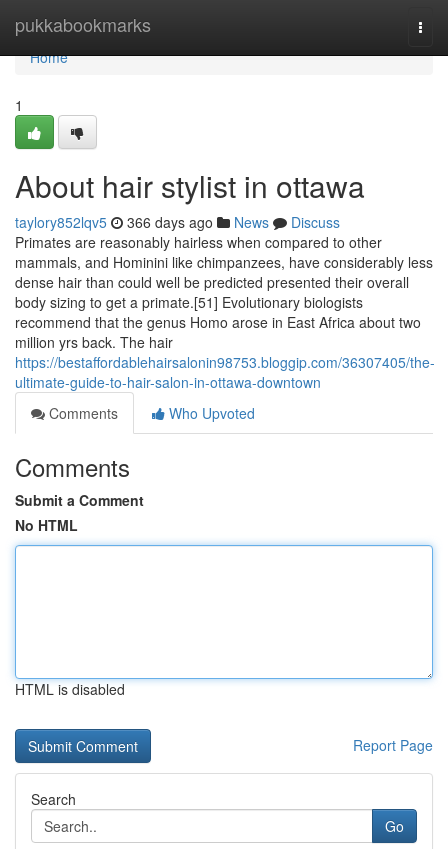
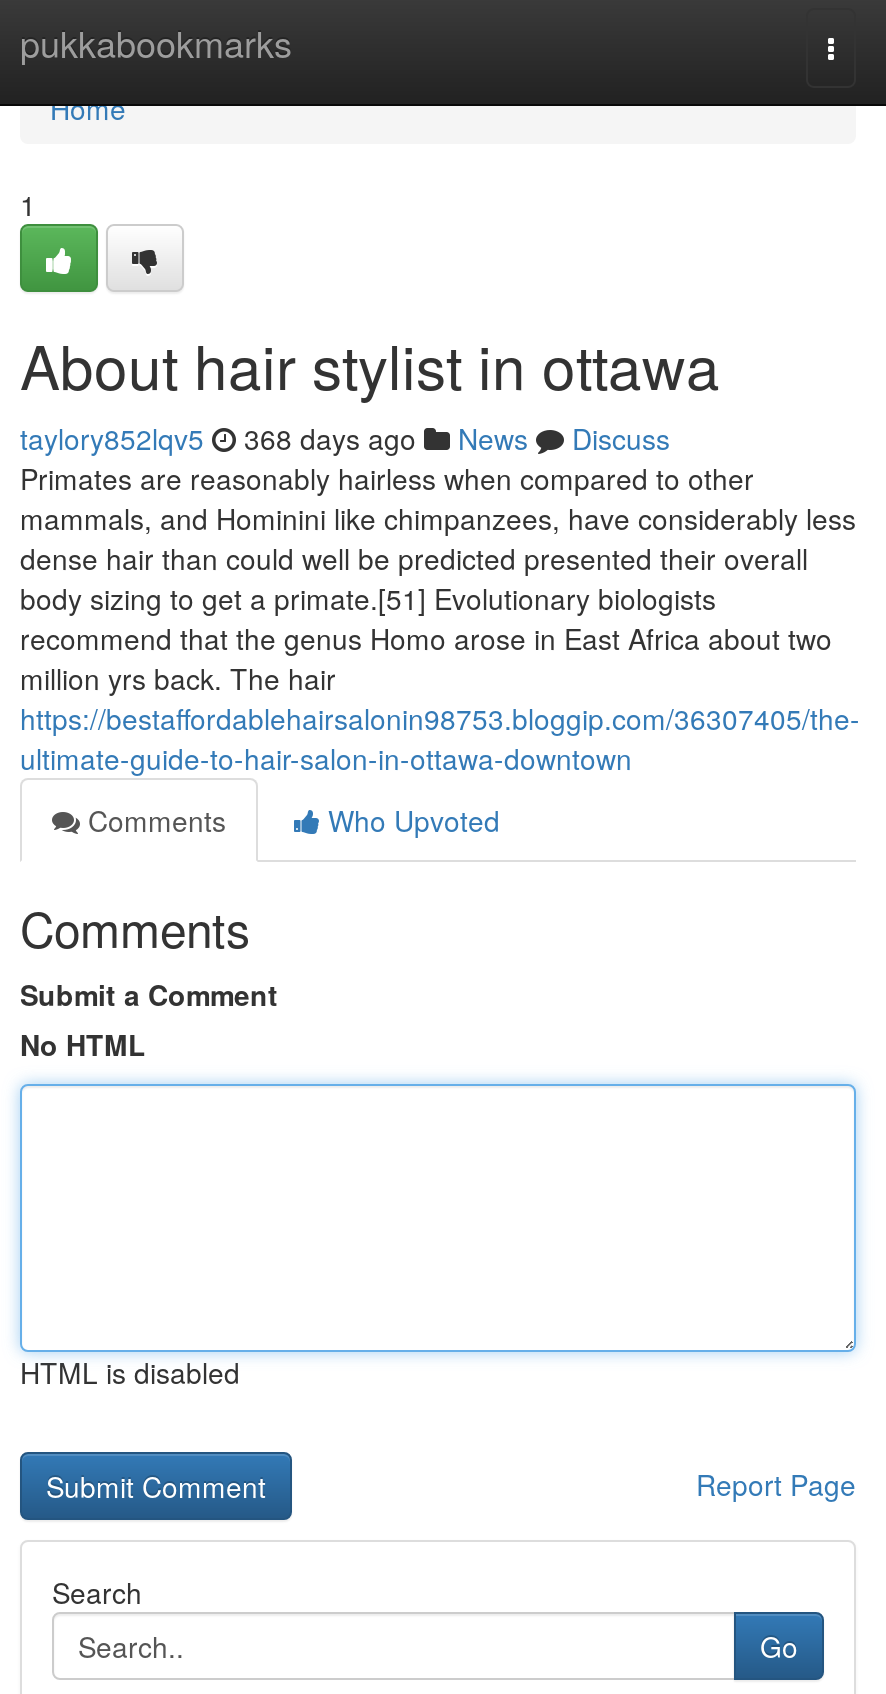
- taylory852lqv5 366 days ago News Discuss
+ taylory852lqv5 368 days ago News Discuss
